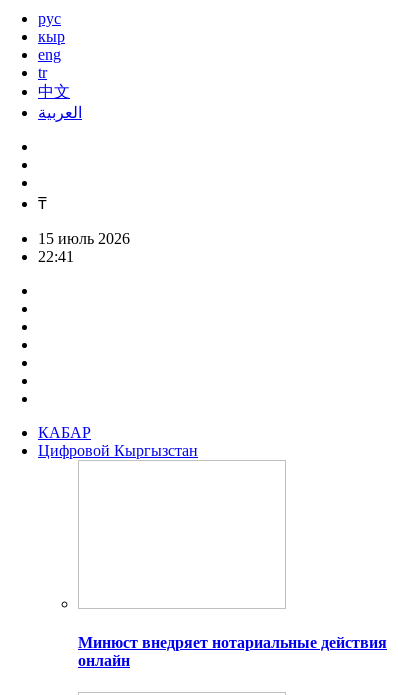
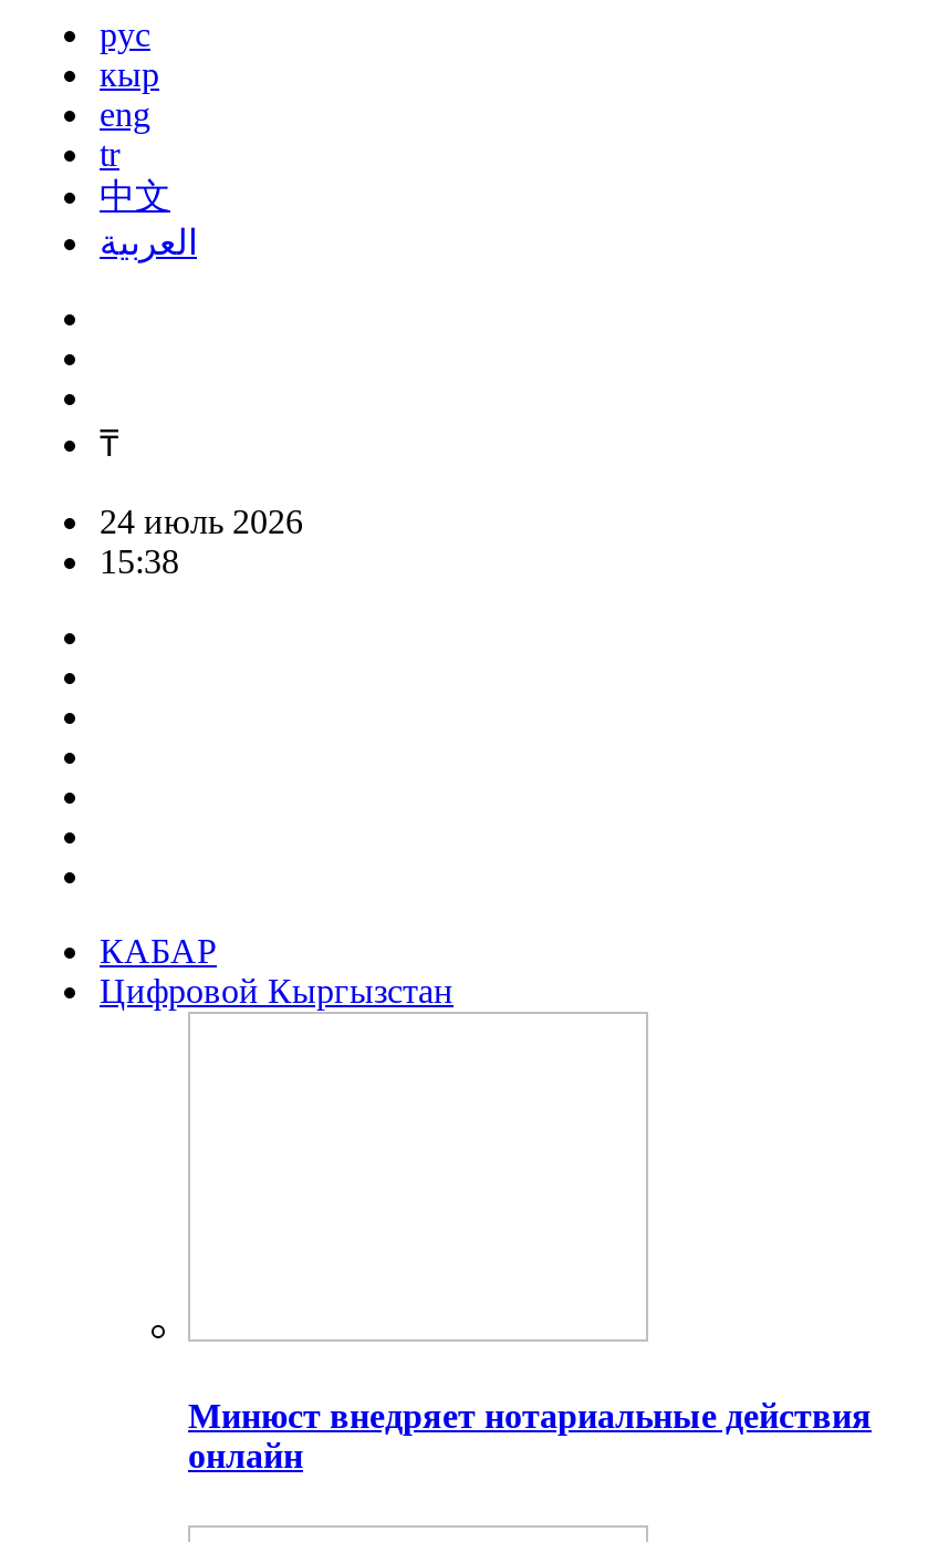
- 15 июль 2026
+ 24 июль 2026

- 22:41
+ 15:38
